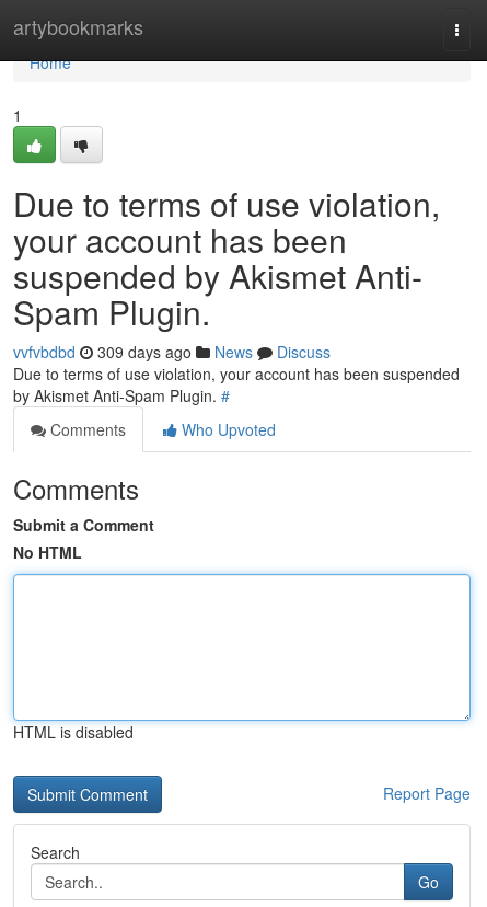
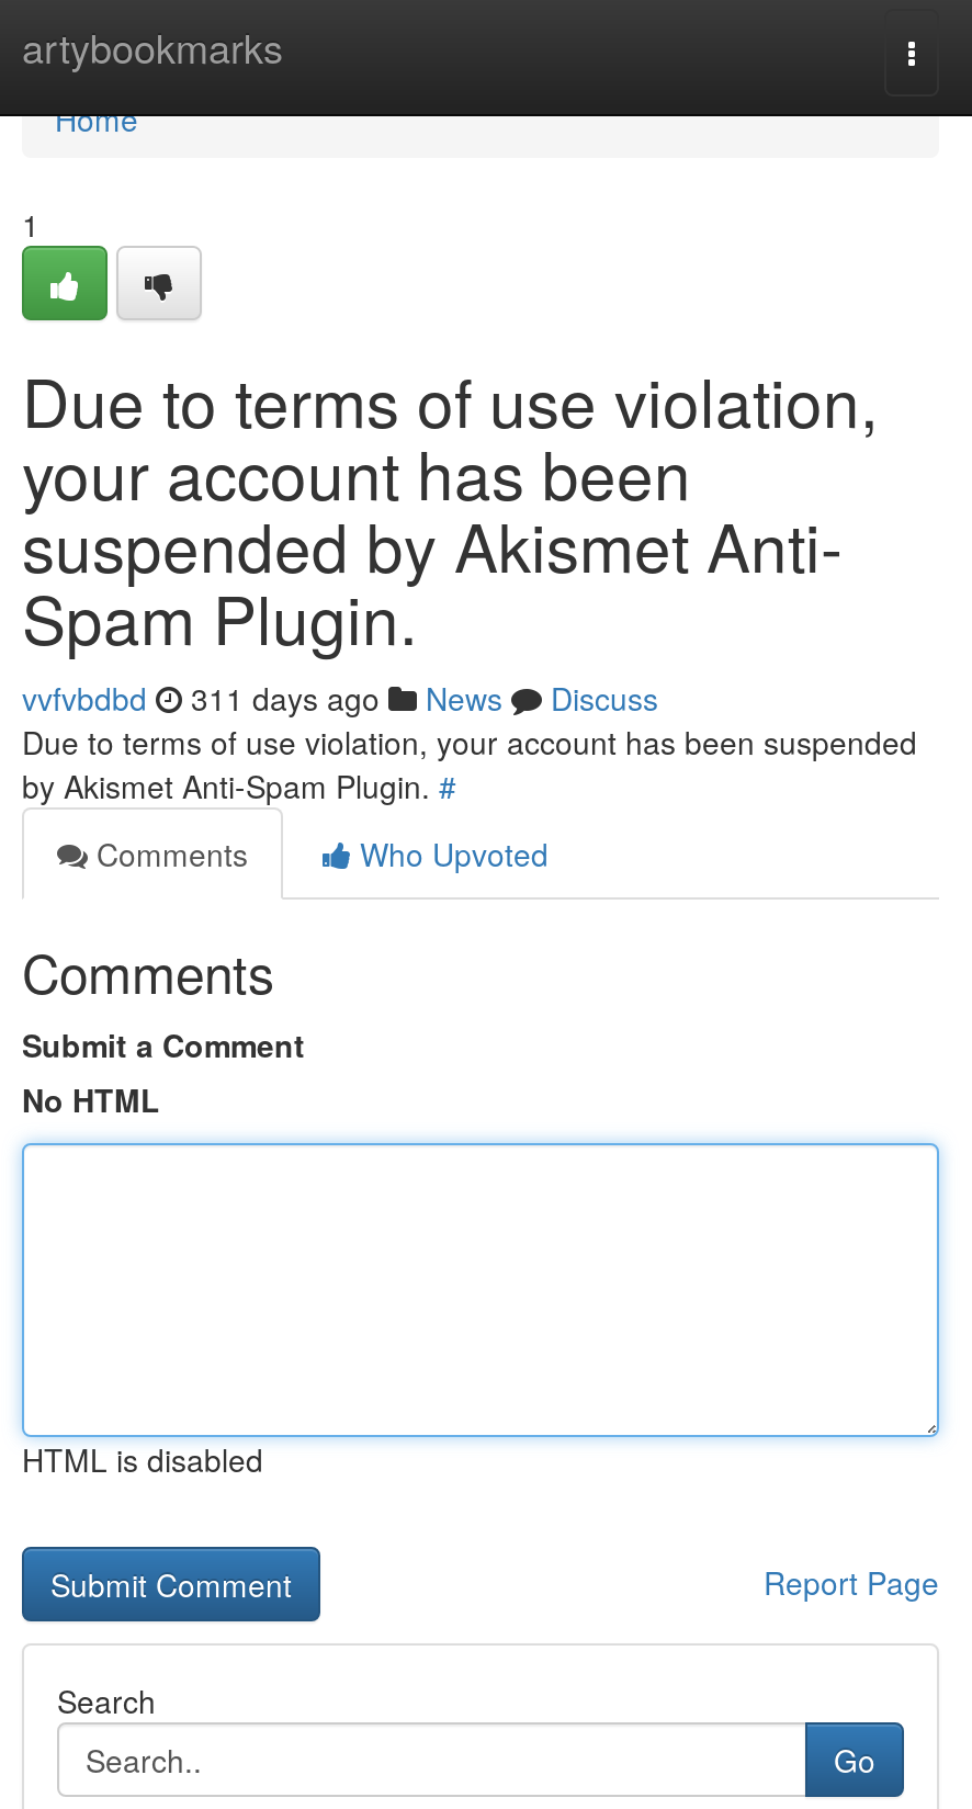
- vvfvbdbd 309 days ago News Discuss
+ vvfvbdbd 311 days ago News Discuss
